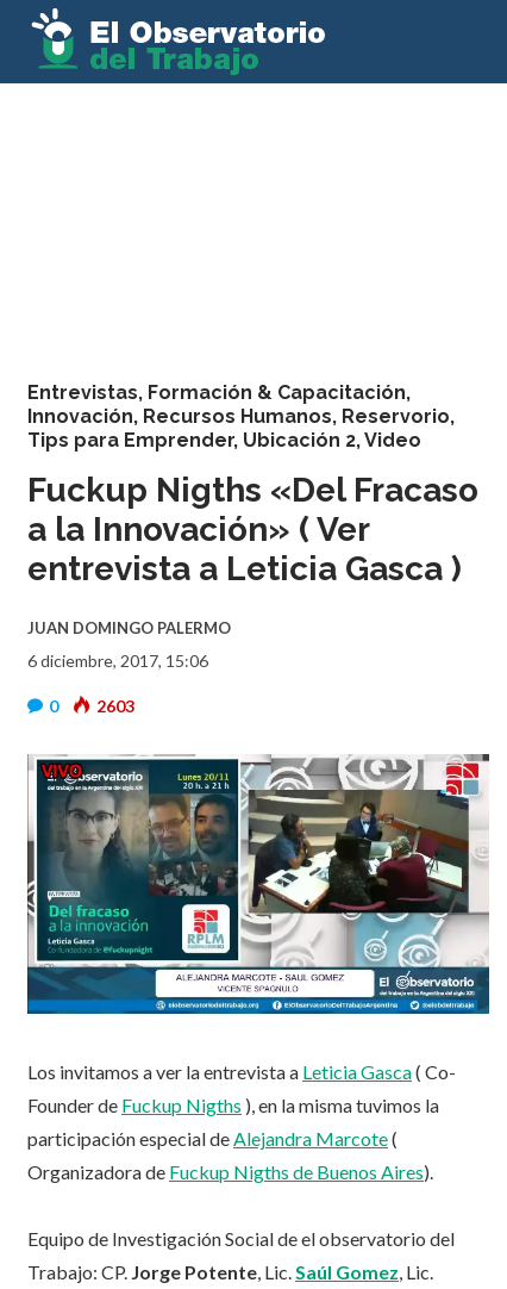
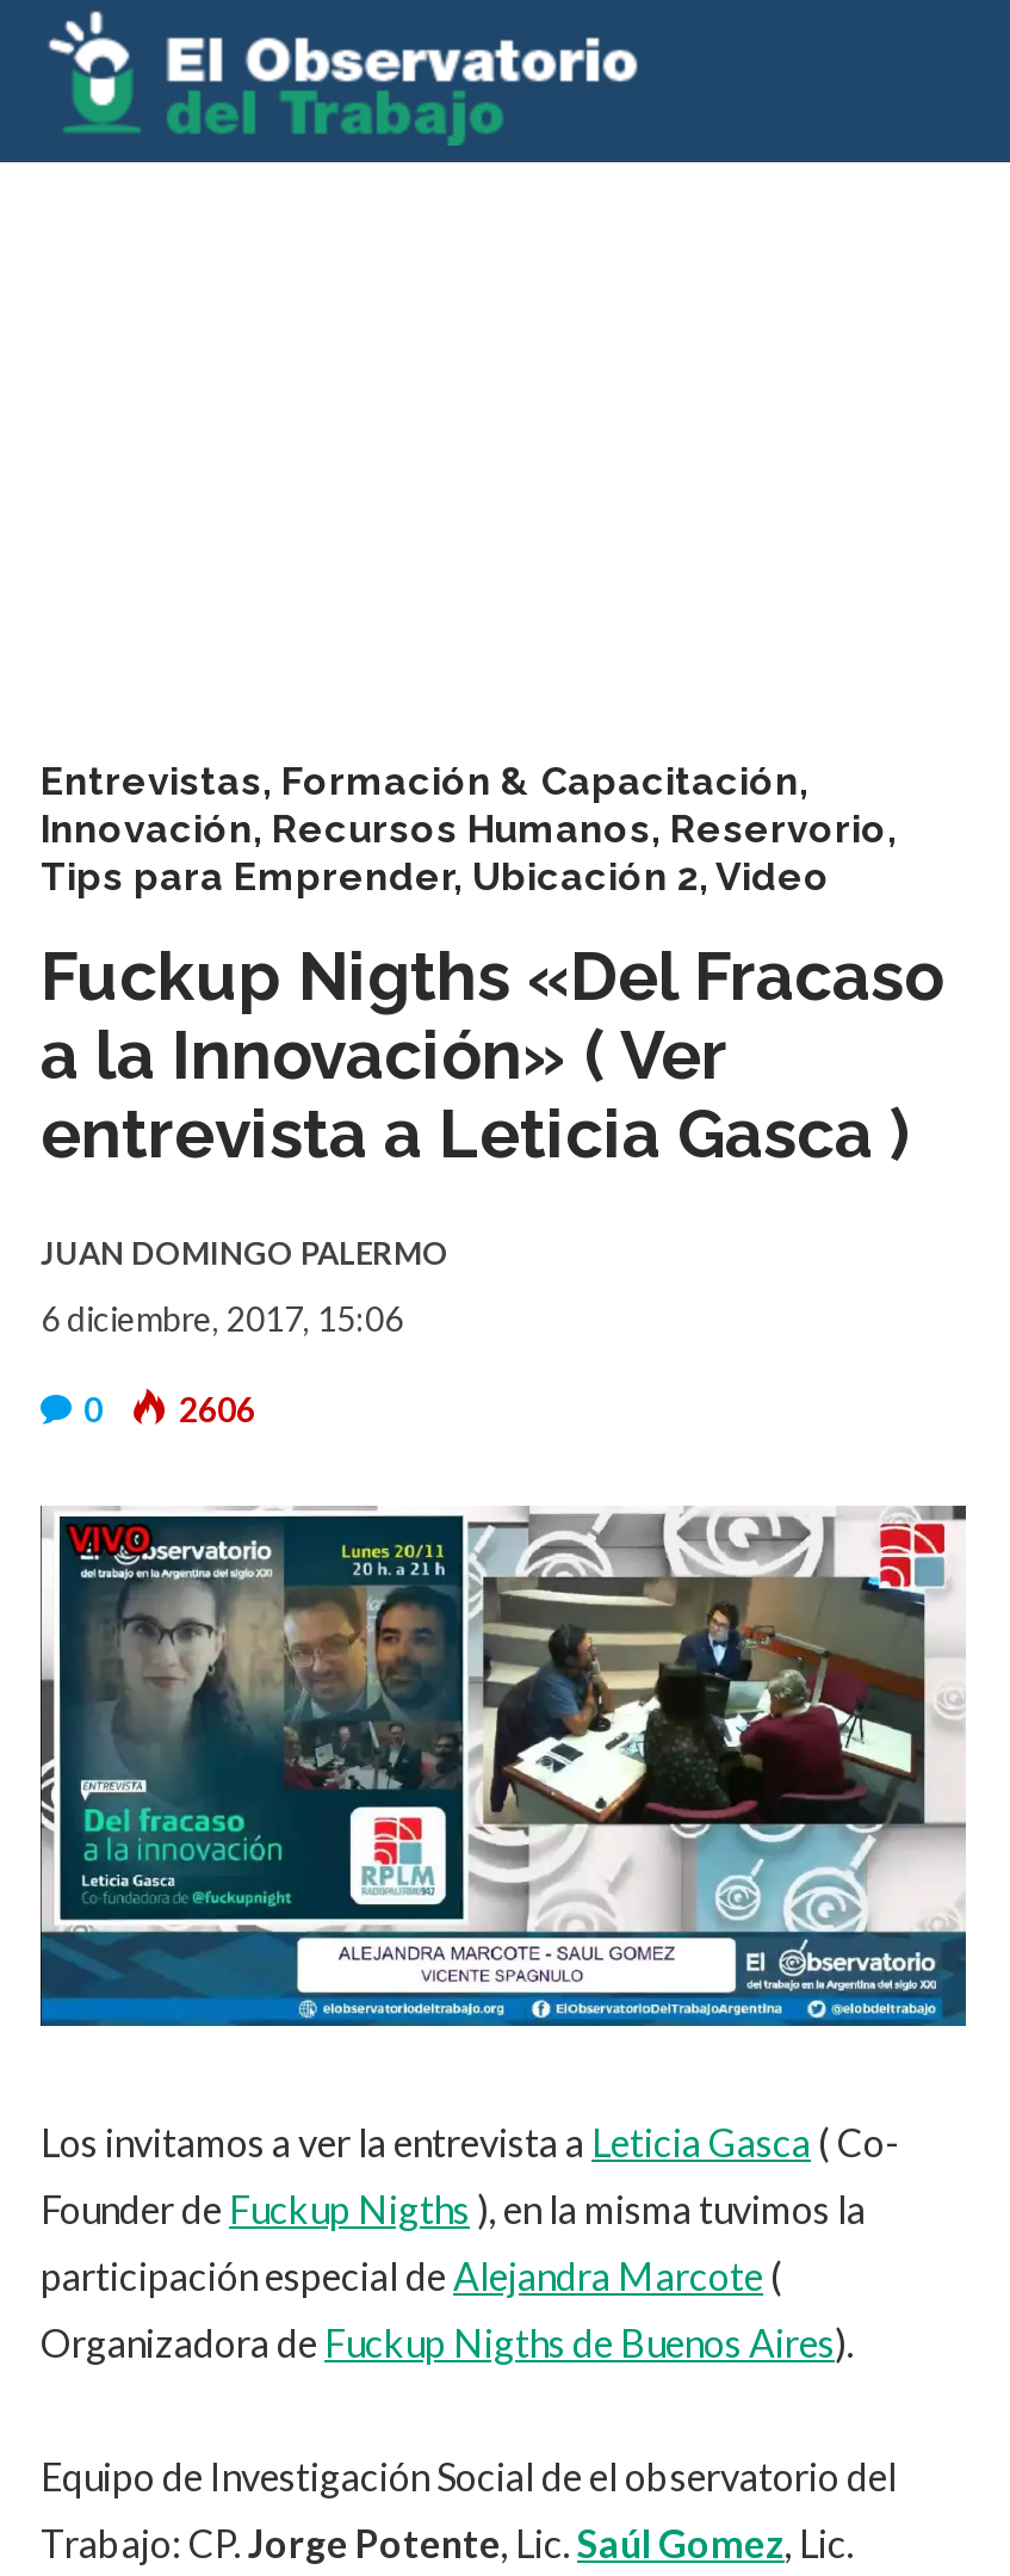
- 0 2603
+ 0 2606
